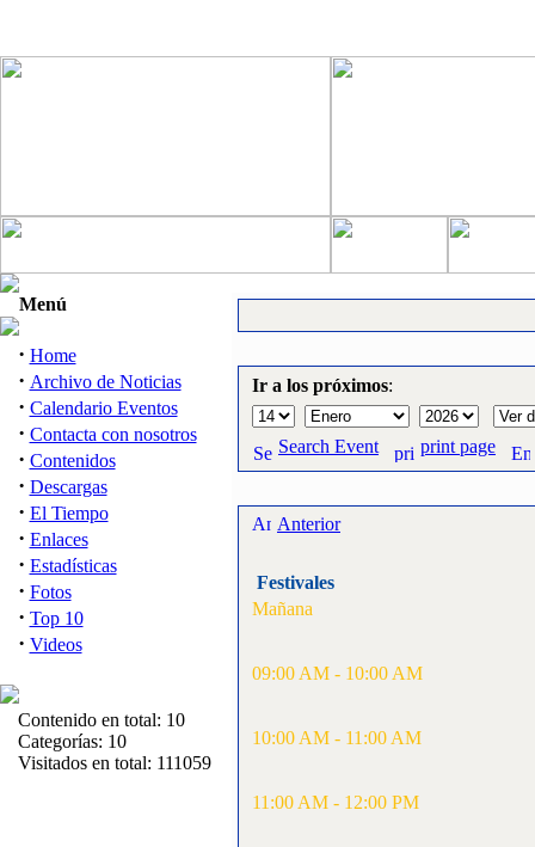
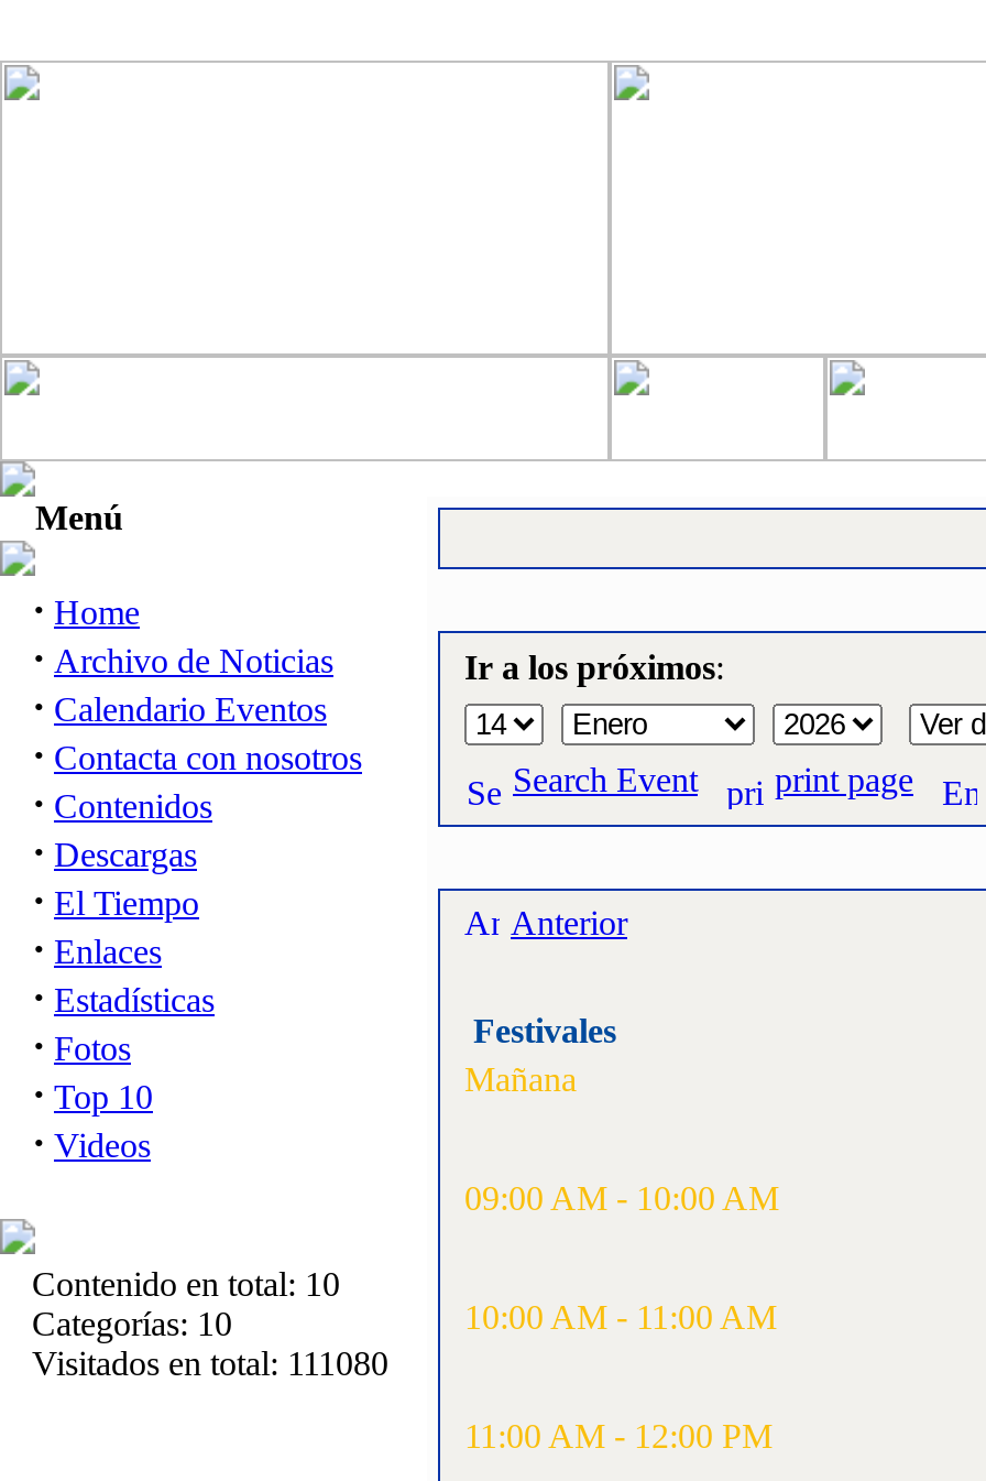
- Visitados en total: 111059
+ Visitados en total: 111080
